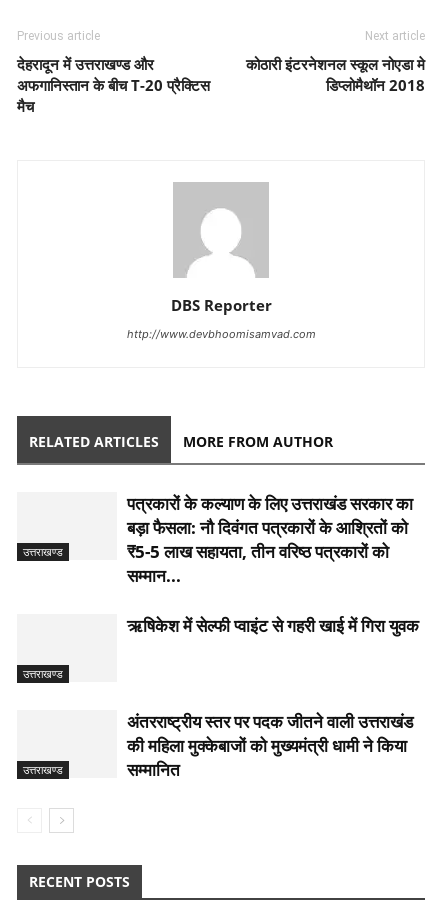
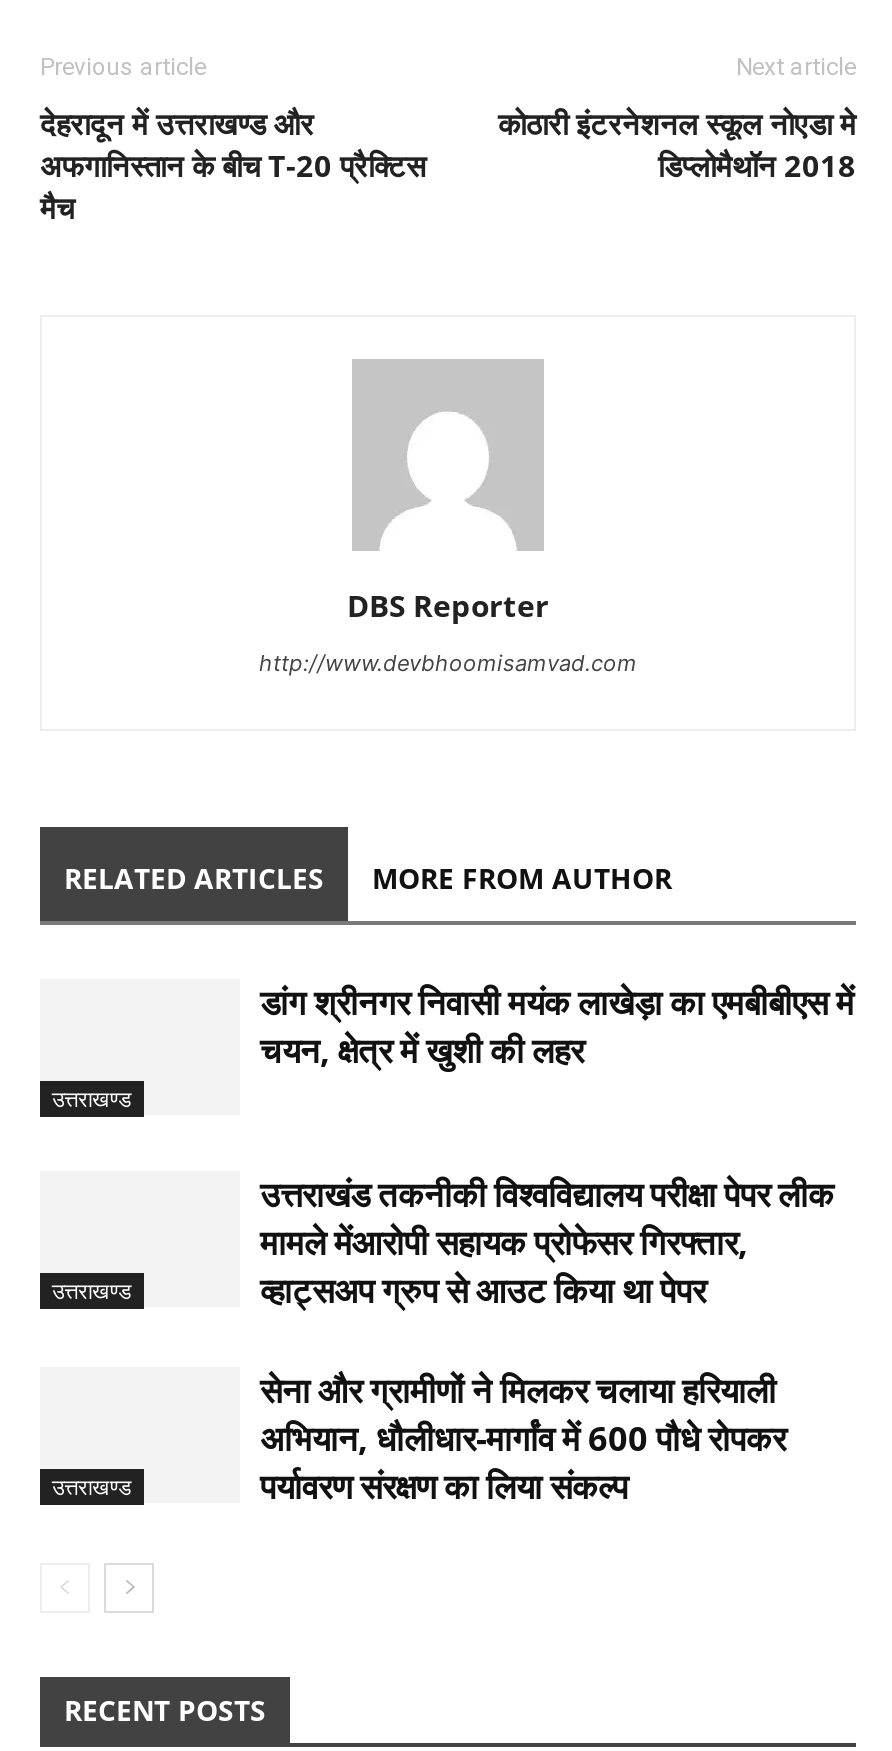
- पत्रकारों के कल्याण के लिए उत्तराखंड सरकार का
- बड़ा फैसला: नौ दिवंगत पत्रकारों के आश्रितों को
- ₹5-5 लाख सहायता, तीन वरिष्ठ पत्रकारों को
- सम्मान...
+ डांग श्रीनगर निवासी मयंक लाखेड़ा का एमबीबीएस में
+ चयन, क्षेत्र में खुशी की लहर

- ऋषिकेश में सेल्फी प्वाइंट से गहरी खाई में गिरा युवक
+ उत्तराखंड तकनीकी विश्वविद्यालय परीक्षा पेपर लीक
+ मामले मेंआरोपी सहायक प्रोफेसर गिरफ्तार,
+ व्हाट्सअप ग्रुप से आउट किया था पेपर

- अंतरराष्ट्रीय स्तर पर पदक जीतने वाली उत्तराखंड
- की महिला मुक्केबाजों को मुख्यमंत्री धामी ने किया
- सम्मानित
+ सेना और ग्रामीणों ने मिलकर चलाया हरियाली
+ अभियान, धौलीधार-मार्गांव में 600 पौधे रोपकर
+ पर्यावरण संरक्षण का लिया संकल्प
